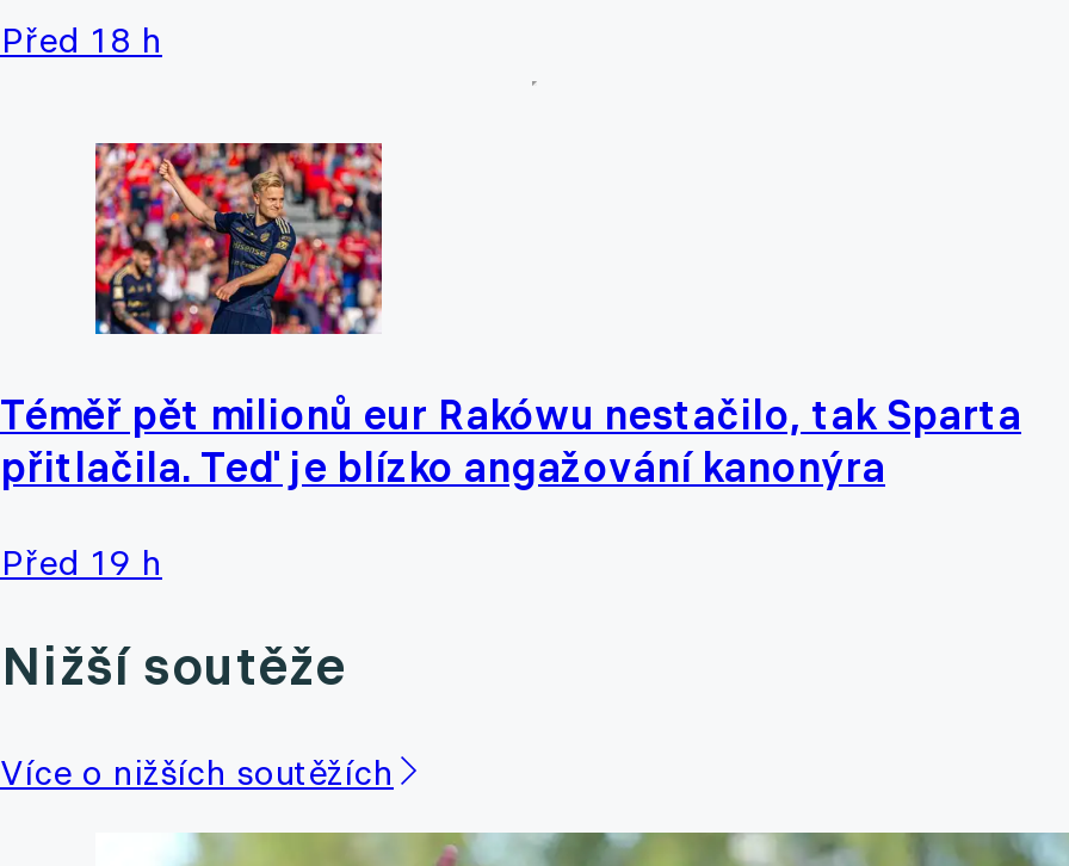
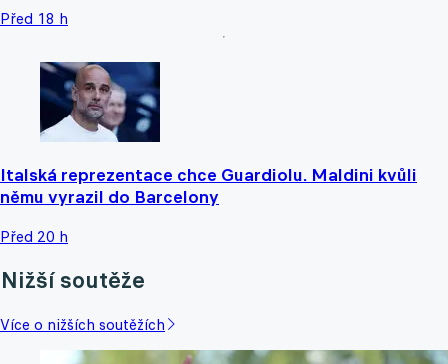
- [image]
- Téměř pět milionů eur Rakówu nestačilo, tak Sparta
- přitlačila. Teď je blízko angažování kanonýra
+ [image]
+ Italská reprezentace chce Guardiolu. Maldini kvůli
+ němu vyrazil do Barcelony

- Před 19 h
+ Před 20 h
